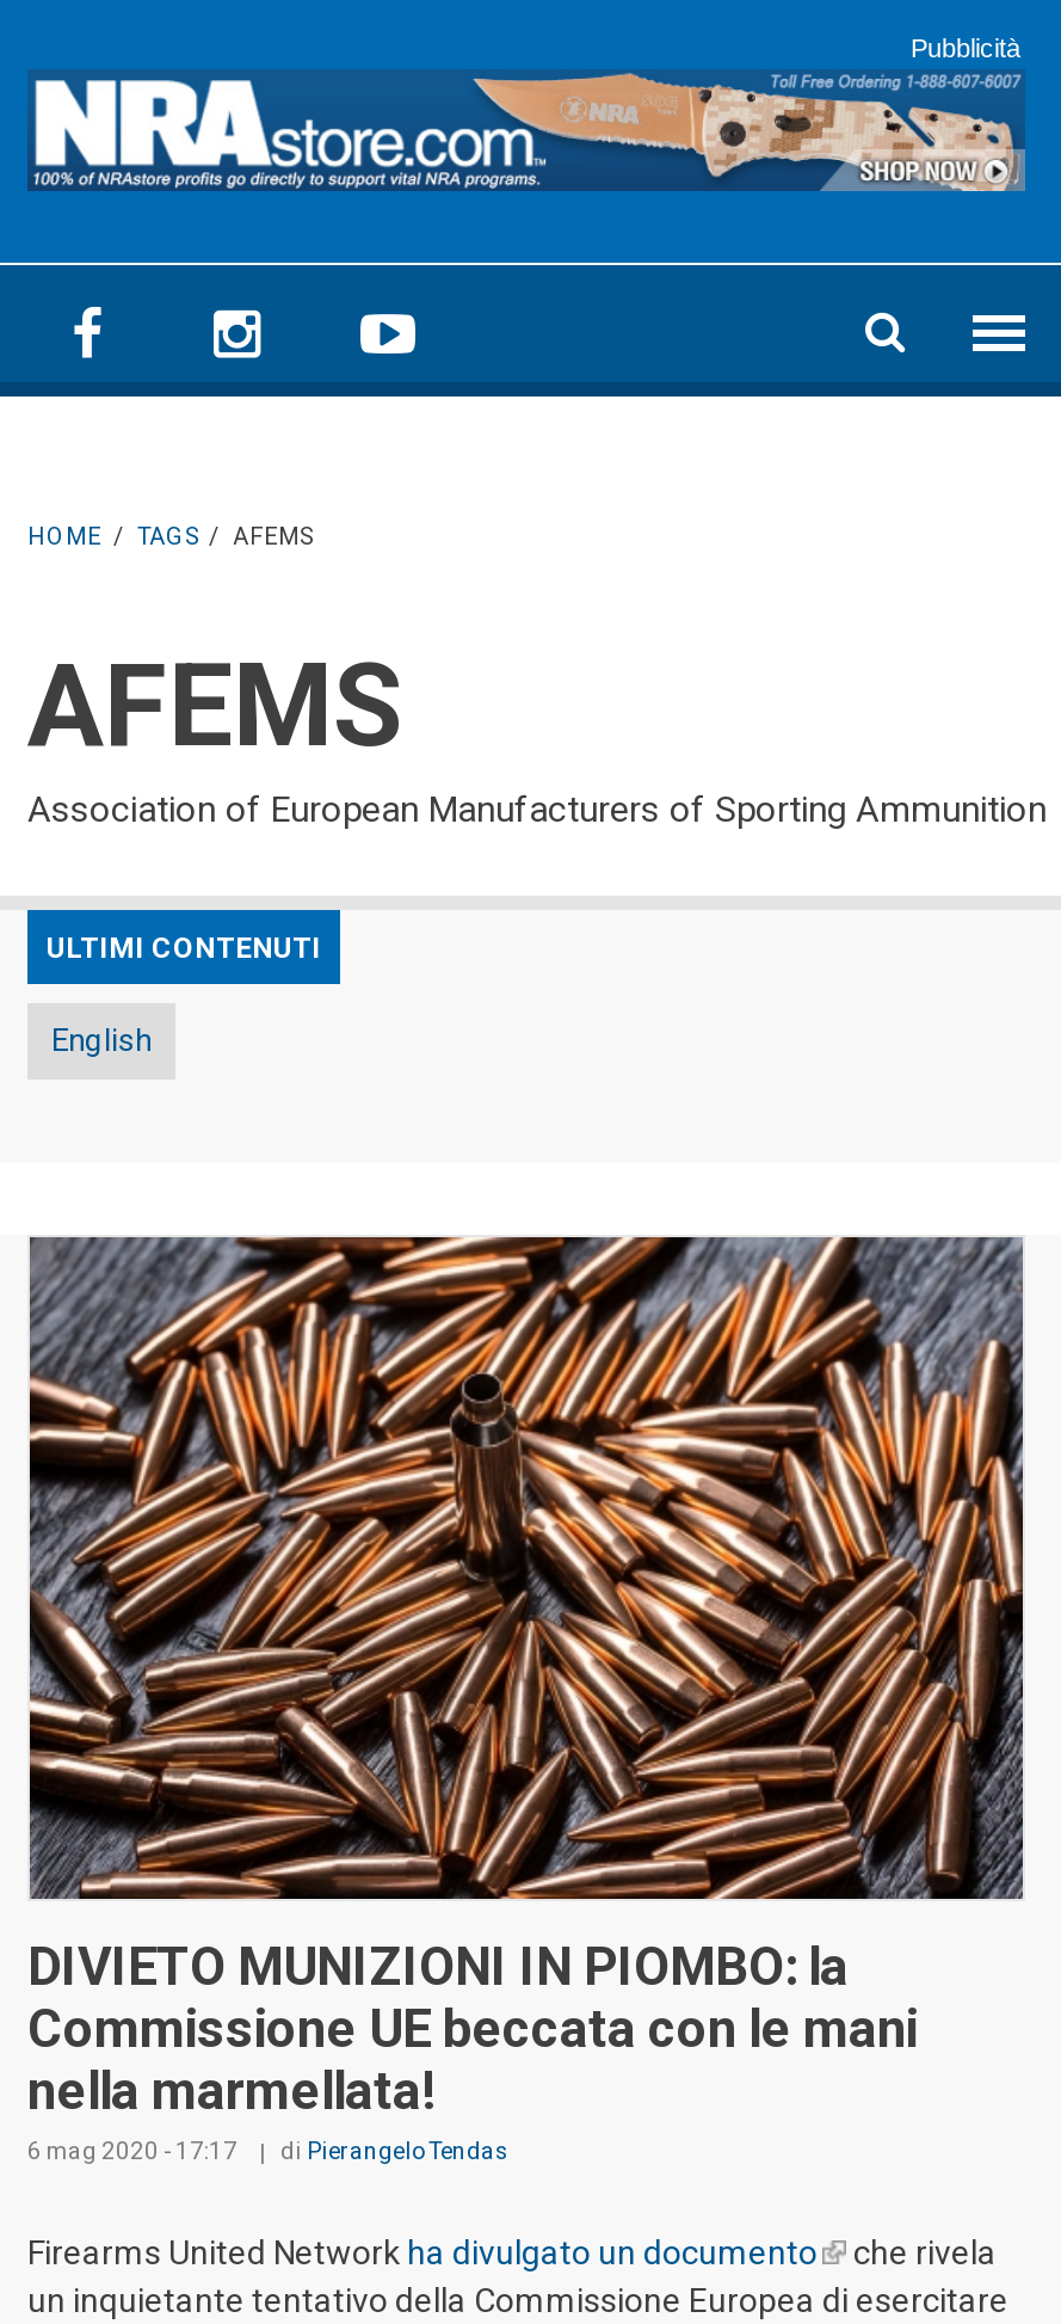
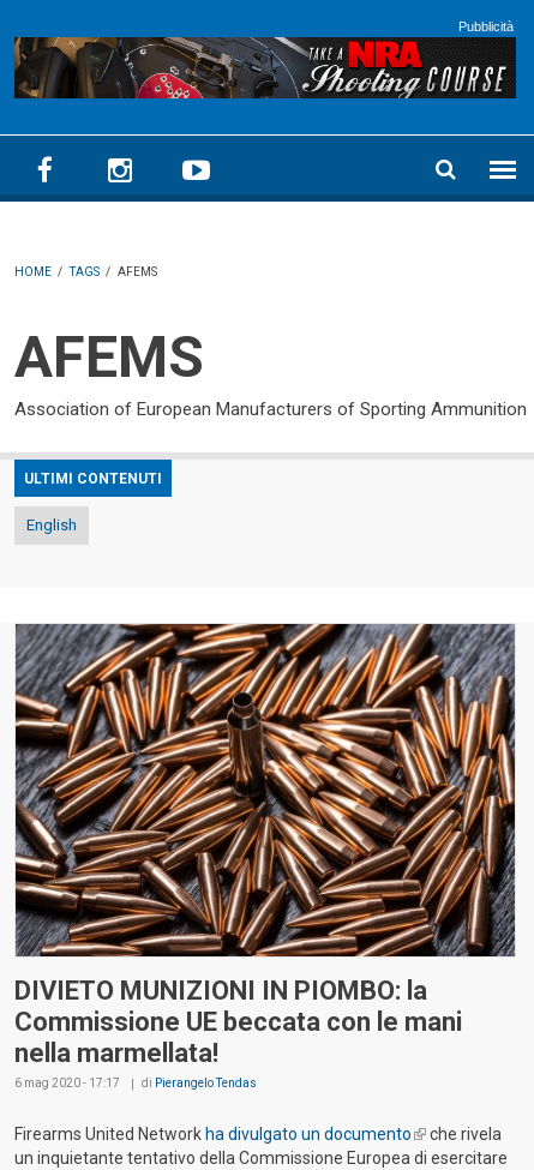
- [image]
+ [image]
